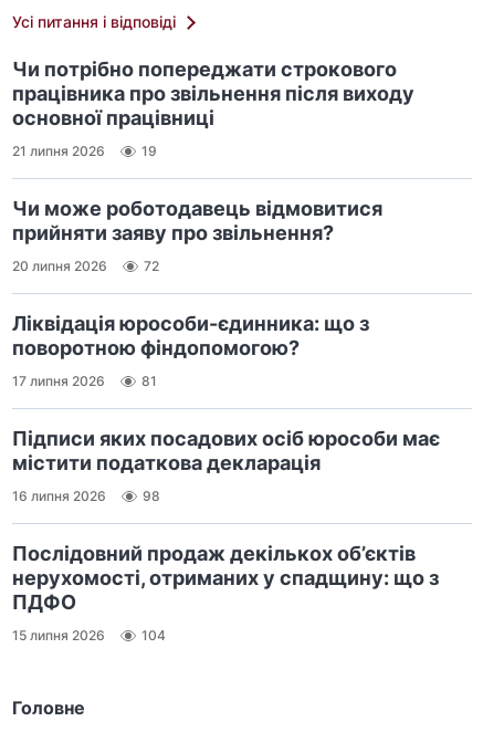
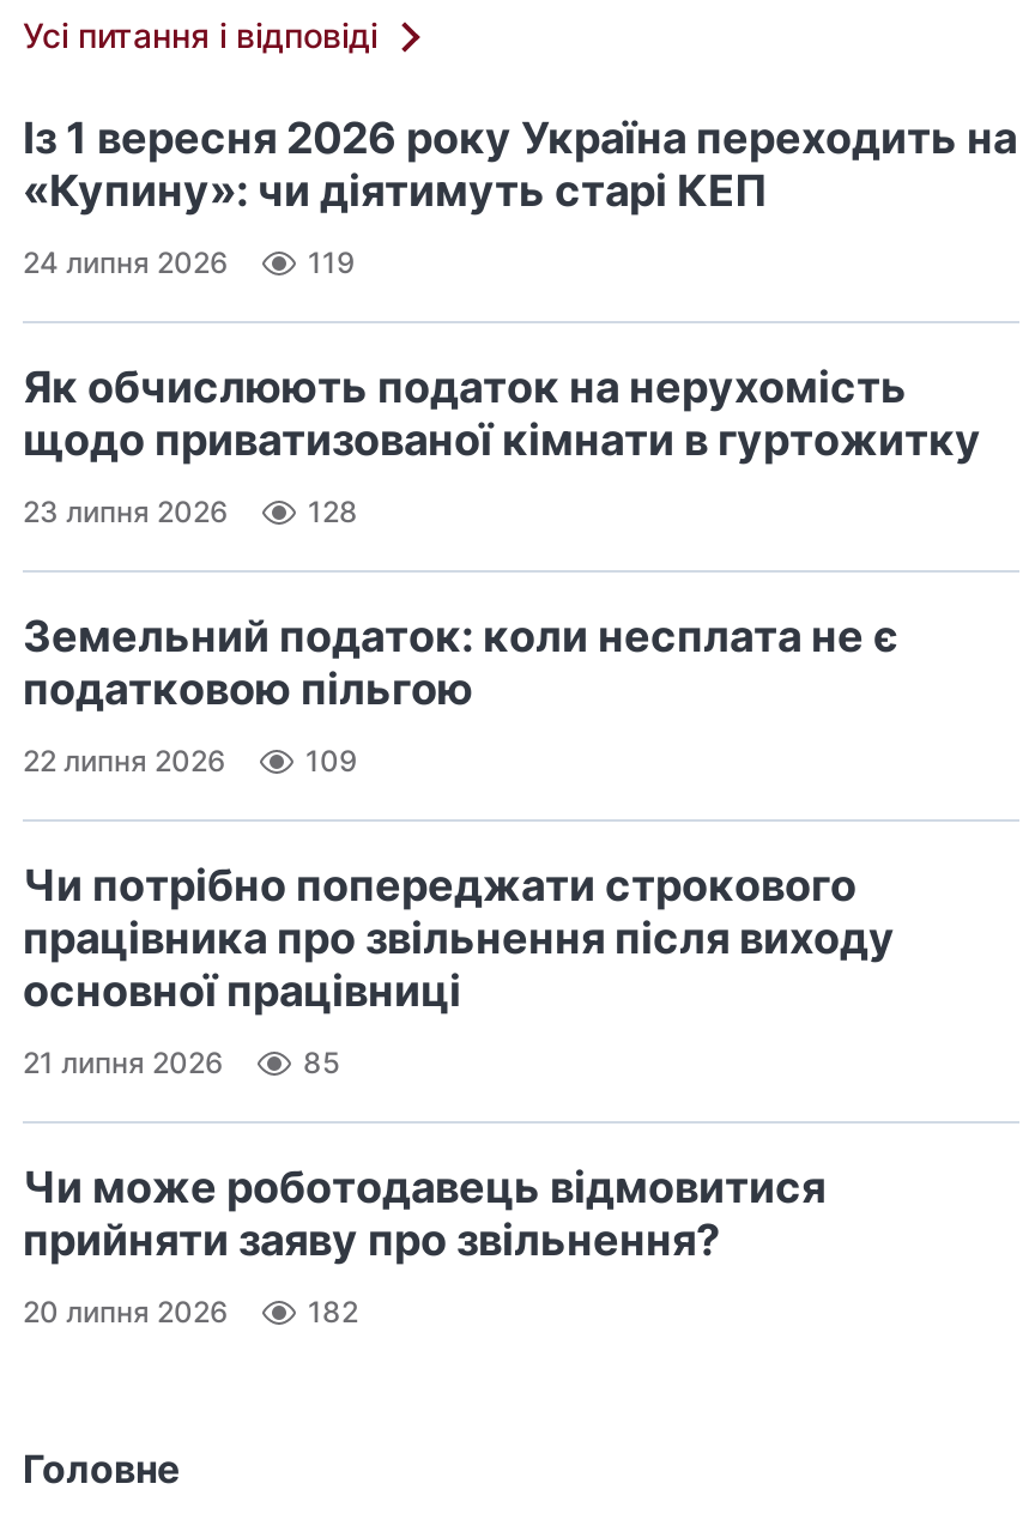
+ Із 1 вересня 2026 року Україна переходить на
+ «Купину»: чи діятимуть старі КЕП
+ 24 липня 2026
+ 119
+ Як обчислюють податок на нерухомість
+ щодо приватизованої кімнати в гуртожитку
+ 23 липня 2026
+ 128
+ Земельний податок: коли несплата не є
+ податковою пільгою
+ 22 липня 2026
+ 109

moved down: Чи потрібно попереджати строкового | працівника про звільнення після виходу | основної працівниці | 21 липня 2026 | Чи може роботодавець відмовитися | прийняти заяву про звільнення? | 20 липня 2026

- 19
+ 85

- 72
- Ліквідація юрособи-єдинника: що з
- поворотною фіндопомогою?
- 17 липня 2026
- 81
- Підписи яких посадових осіб юрособи має
- містити податкова декларація
- 16 липня 2026
- 98
- Послідовний продаж декількох об’єктів
- нерухомості, отриманих у спадщину: що з
- ПДФО
- 15 липня 2026
- 104
+ 182
